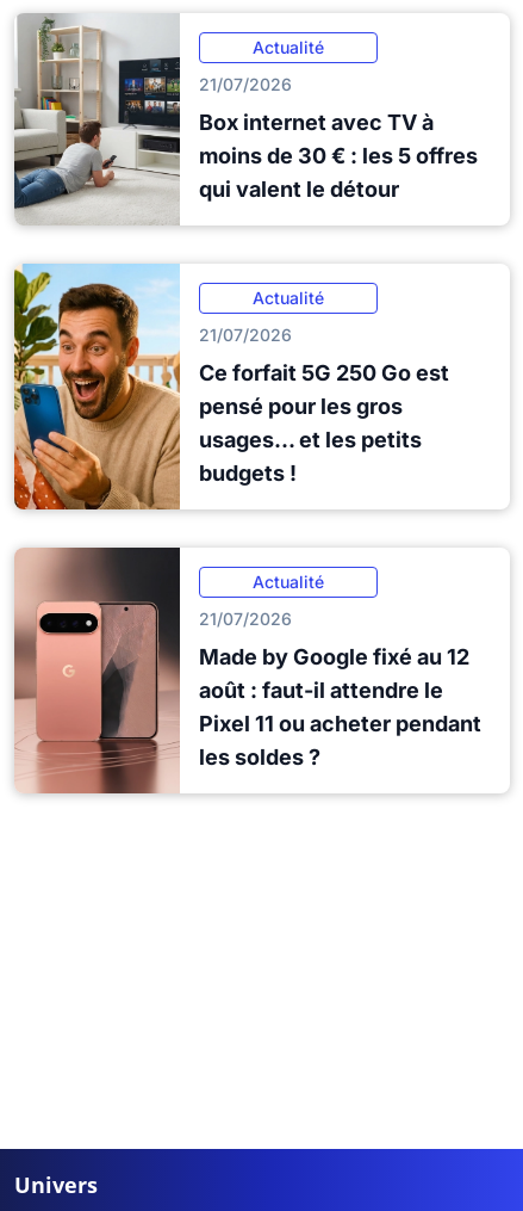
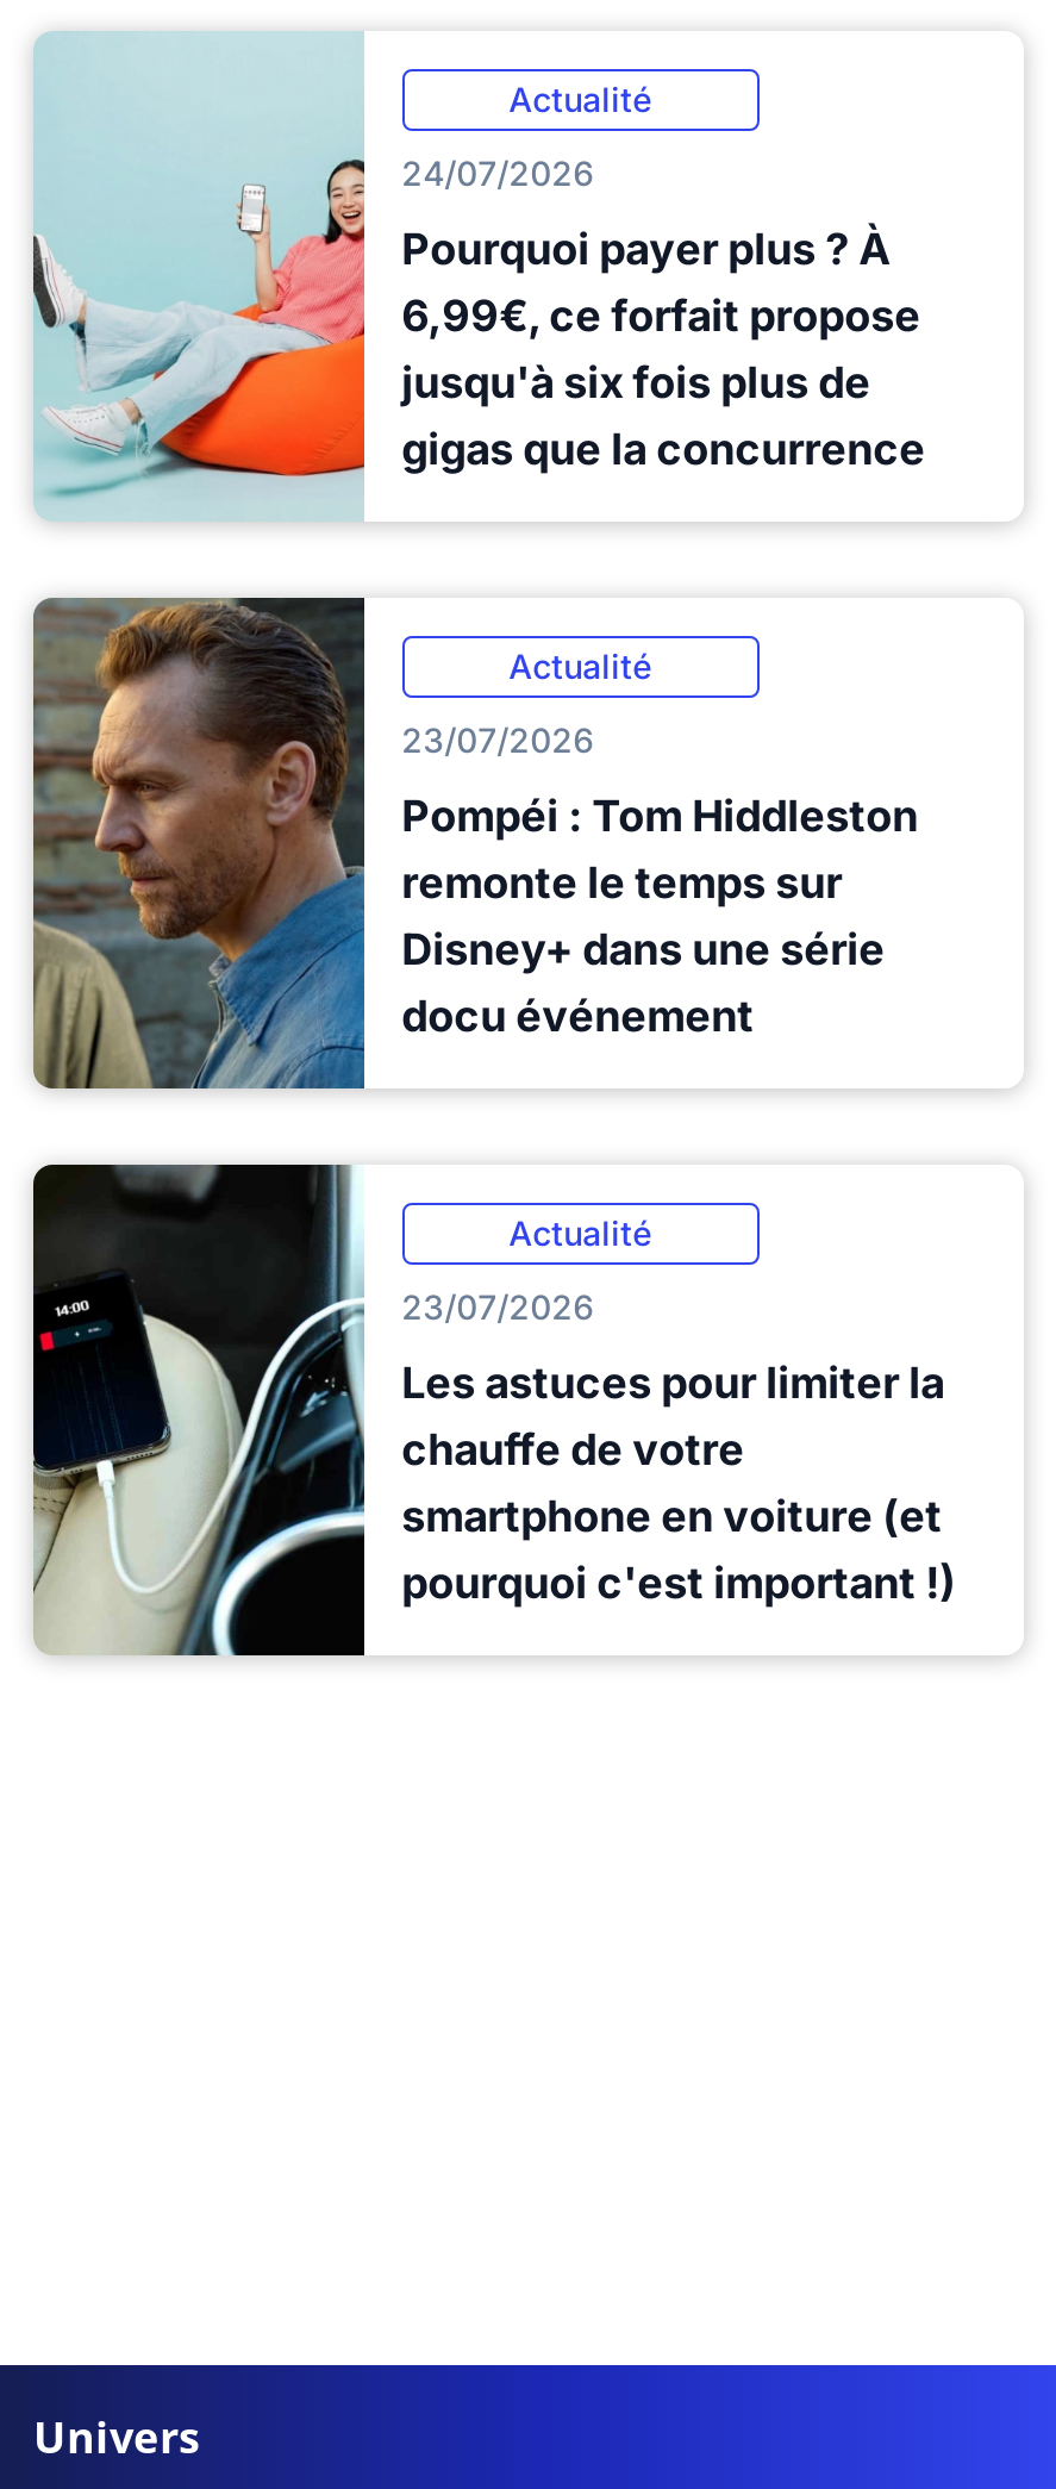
- [image]
- 21/07/2026
+ [image]
+ 24/07/2026

- Box internet avec TV à
- moins de 30 € : les 5 offres
- qui valent le détour
+ Pourquoi payer plus ? À
+ 6,99€, ce forfait propose
+ jusqu'à six fois plus de
+ gigas que la concurrence

- [image]
- 21/07/2026
+ [image]
+ 23/07/2026

- Ce forfait 5G 250 Go est
- pensé pour les gros
- usages... et les petits
- budgets !
+ Pompéi : Tom Hiddleston
+ remonte le temps sur
+ Disney+ dans une série
+ docu événement

- [image]
- 21/07/2026
+ [image]
+ 23/07/2026

- Made by Google fixé au 12
- août : faut-il attendre le
- Pixel 11 ou acheter pendant
- les soldes ?
+ Les astuces pour limiter la
+ chauffe de votre
+ smartphone en voiture (et
+ pourquoi c'est important !)
